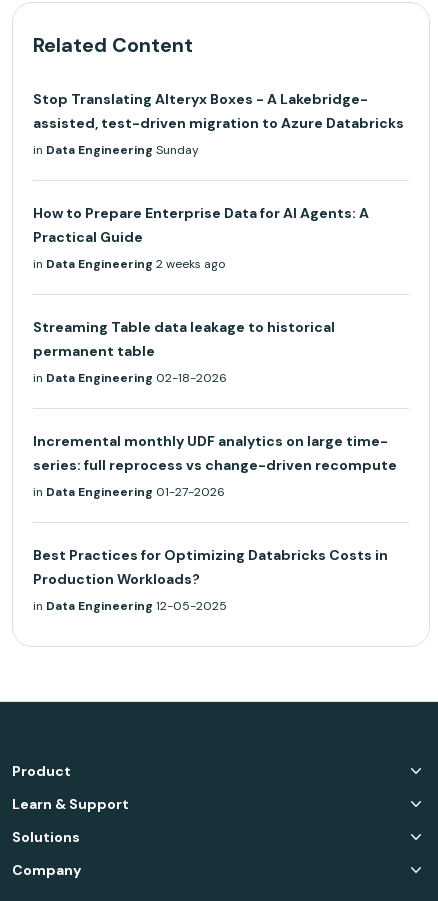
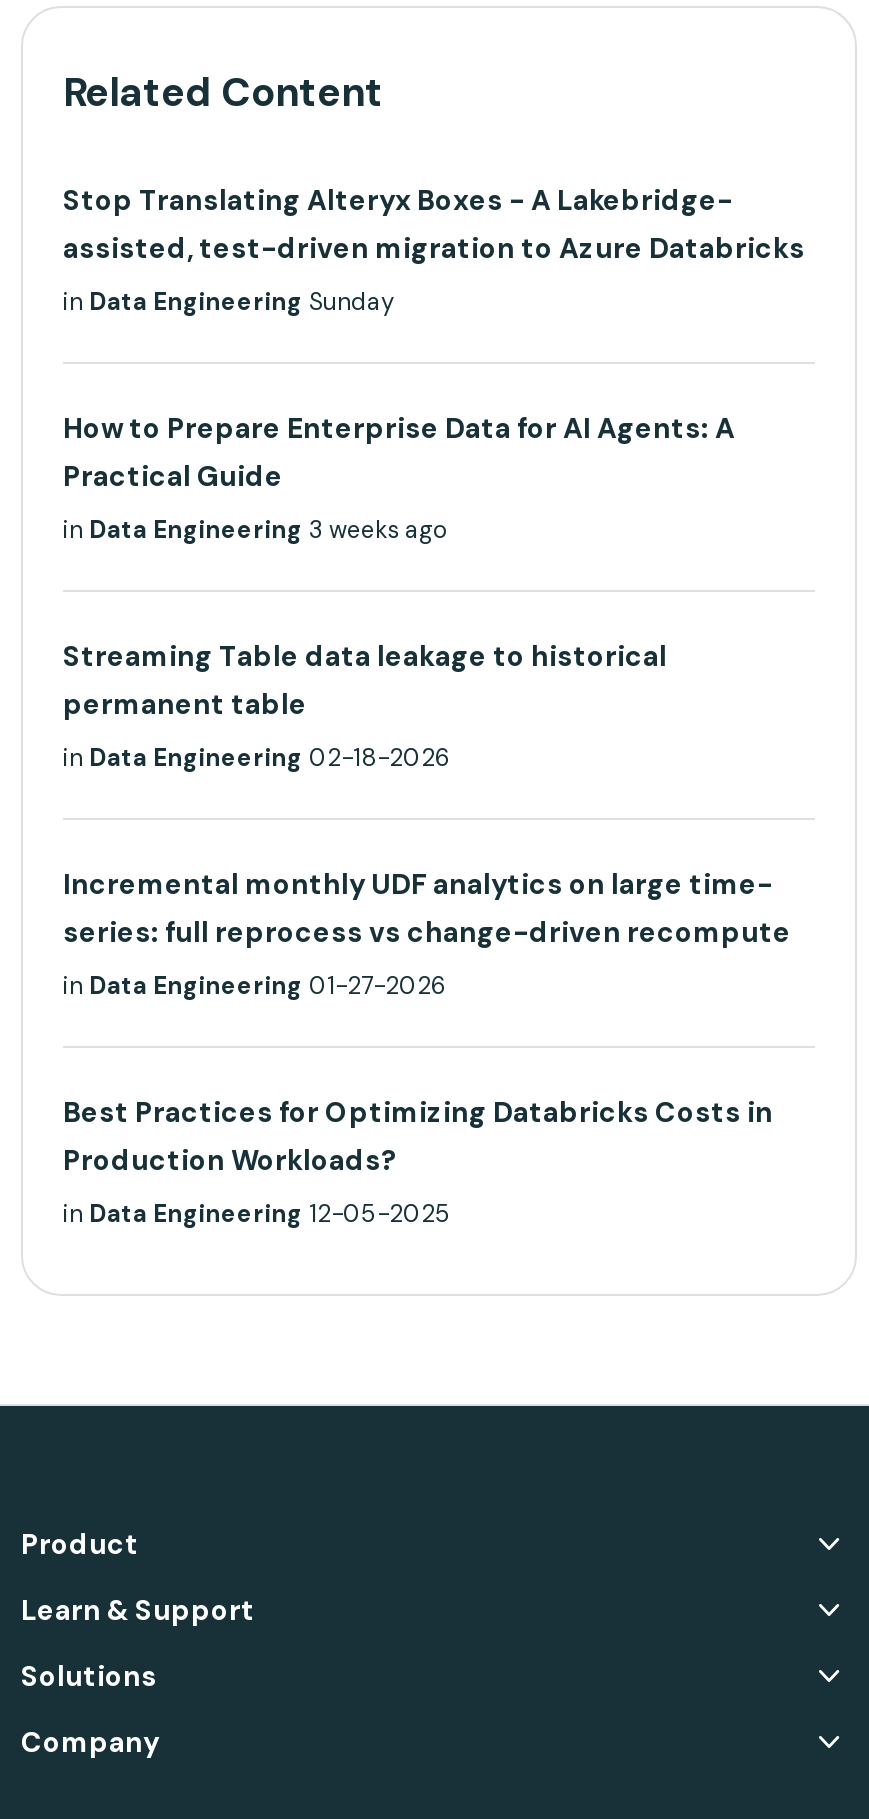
- in Data Engineering 2 weeks ago
+ in Data Engineering 3 weeks ago
